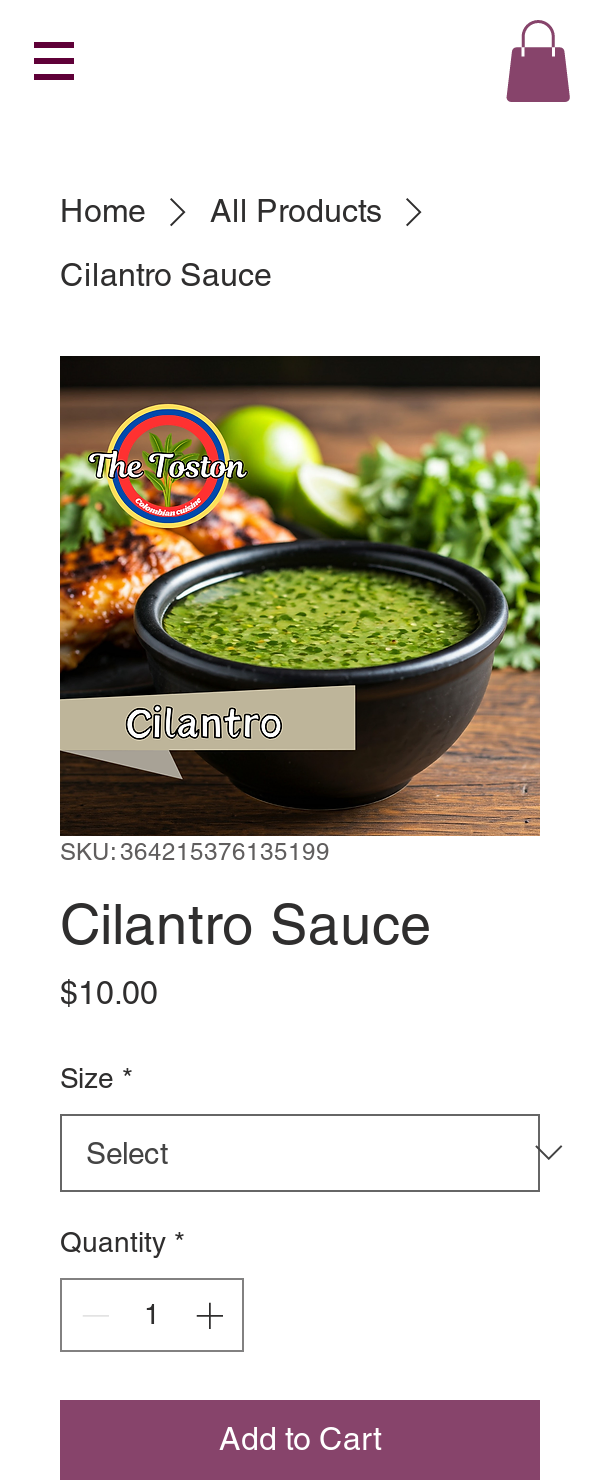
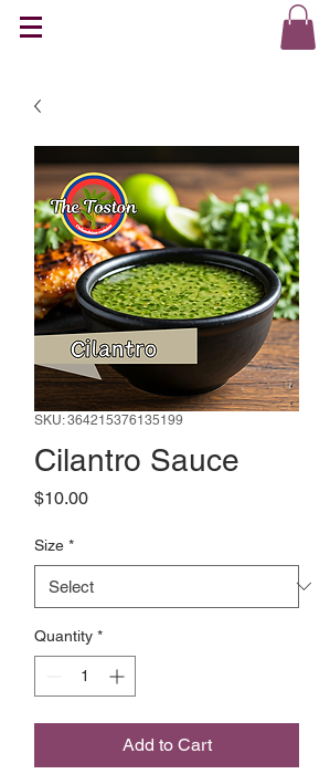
- Home
- All Products
- Cilantro Sauce
